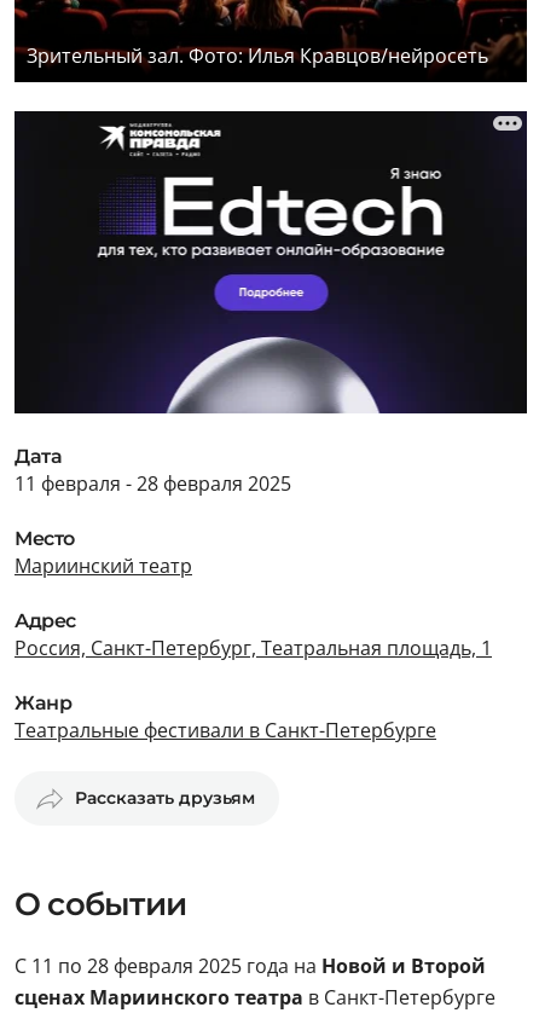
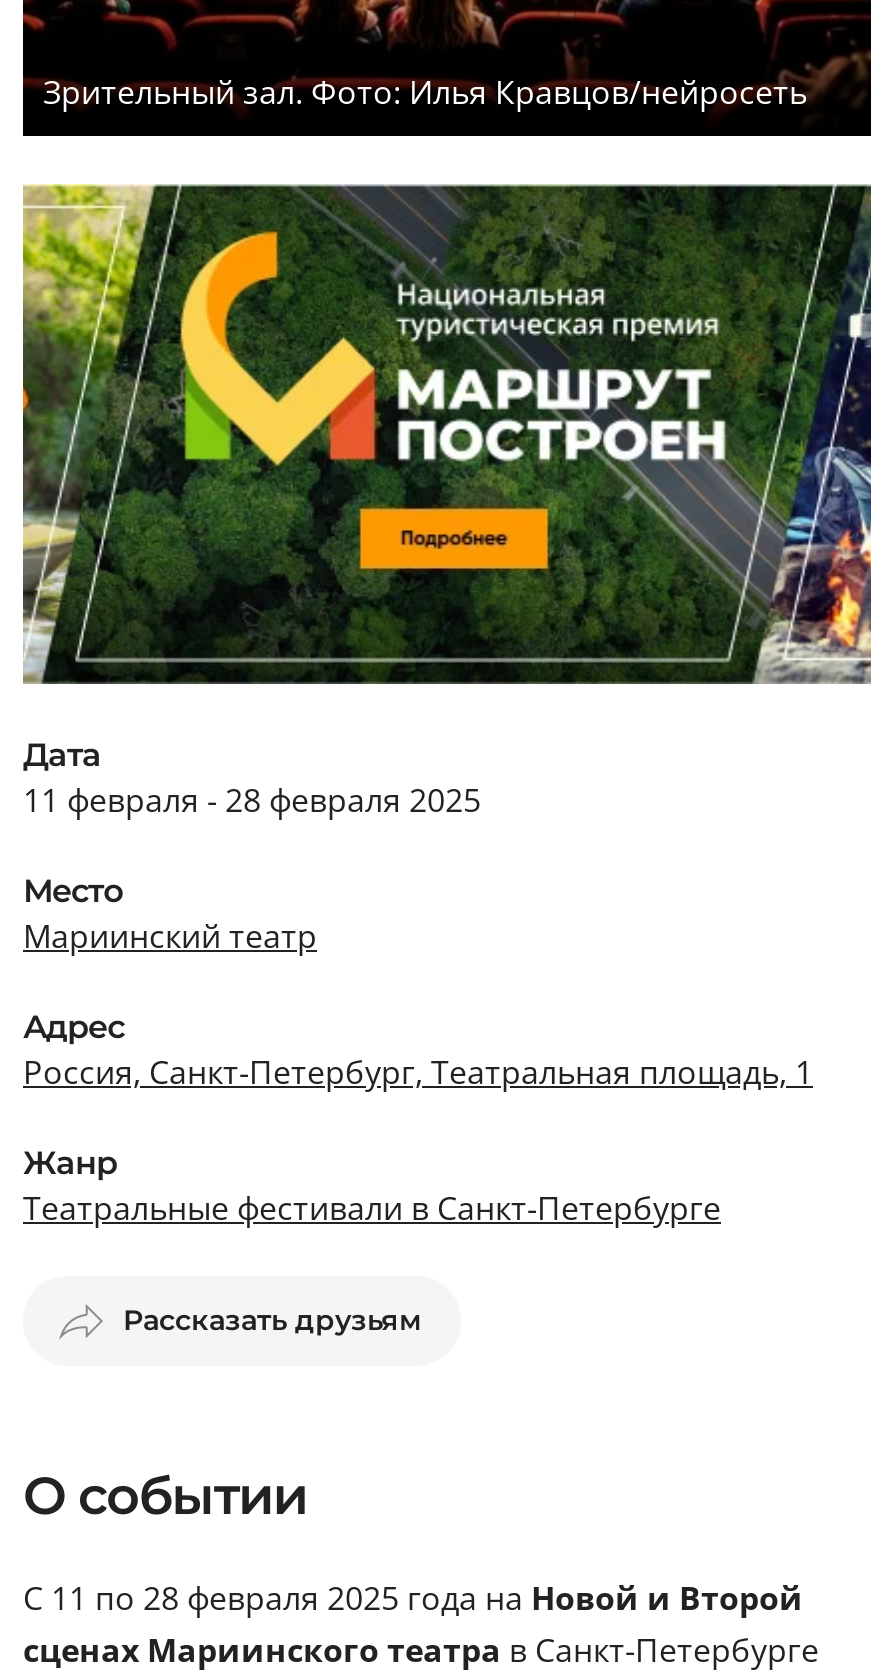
- [image]
+ [image]
